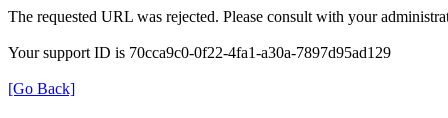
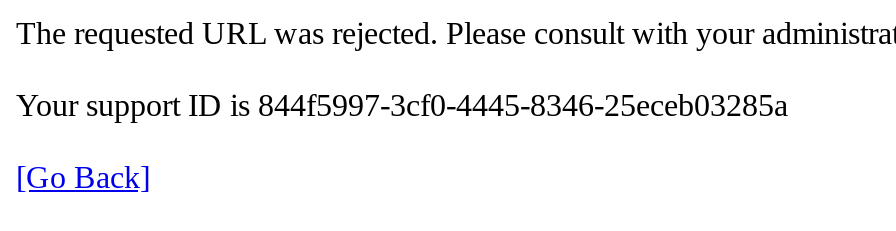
- Your support ID is 70cca9c0-0f22-4fa1-a30a-7897d95ad129
+ Your support ID is 844f5997-3cf0-4445-8346-25eceb03285a
